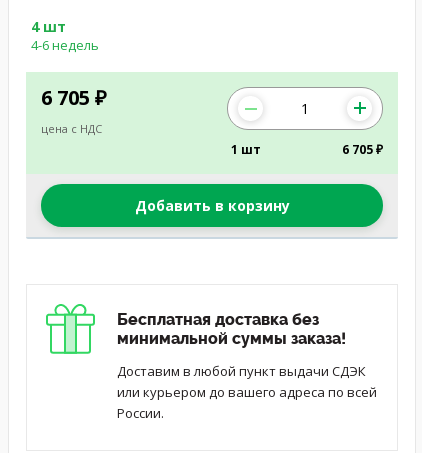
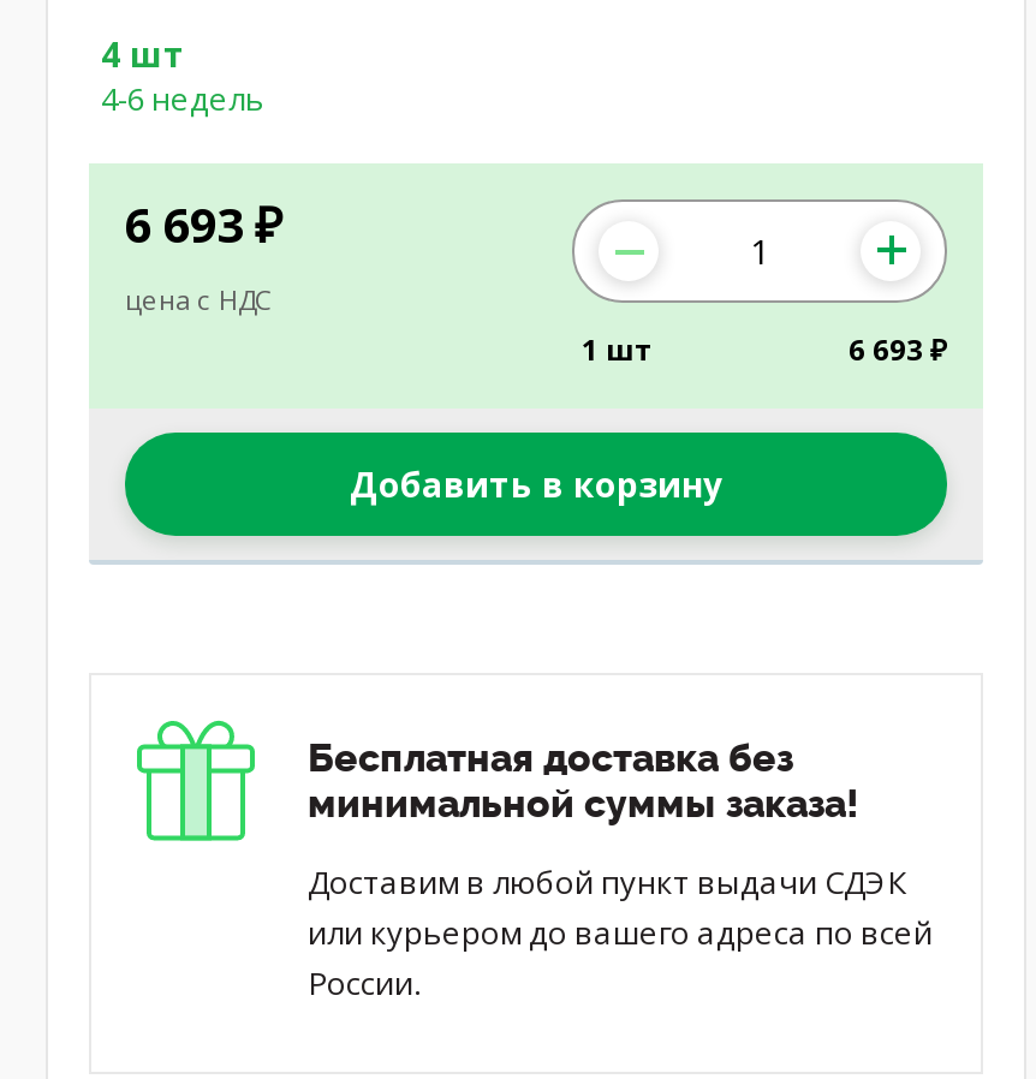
- 6 705 ₽
+ 6 693 ₽

- 6 705 ₽
+ 6 693 ₽
